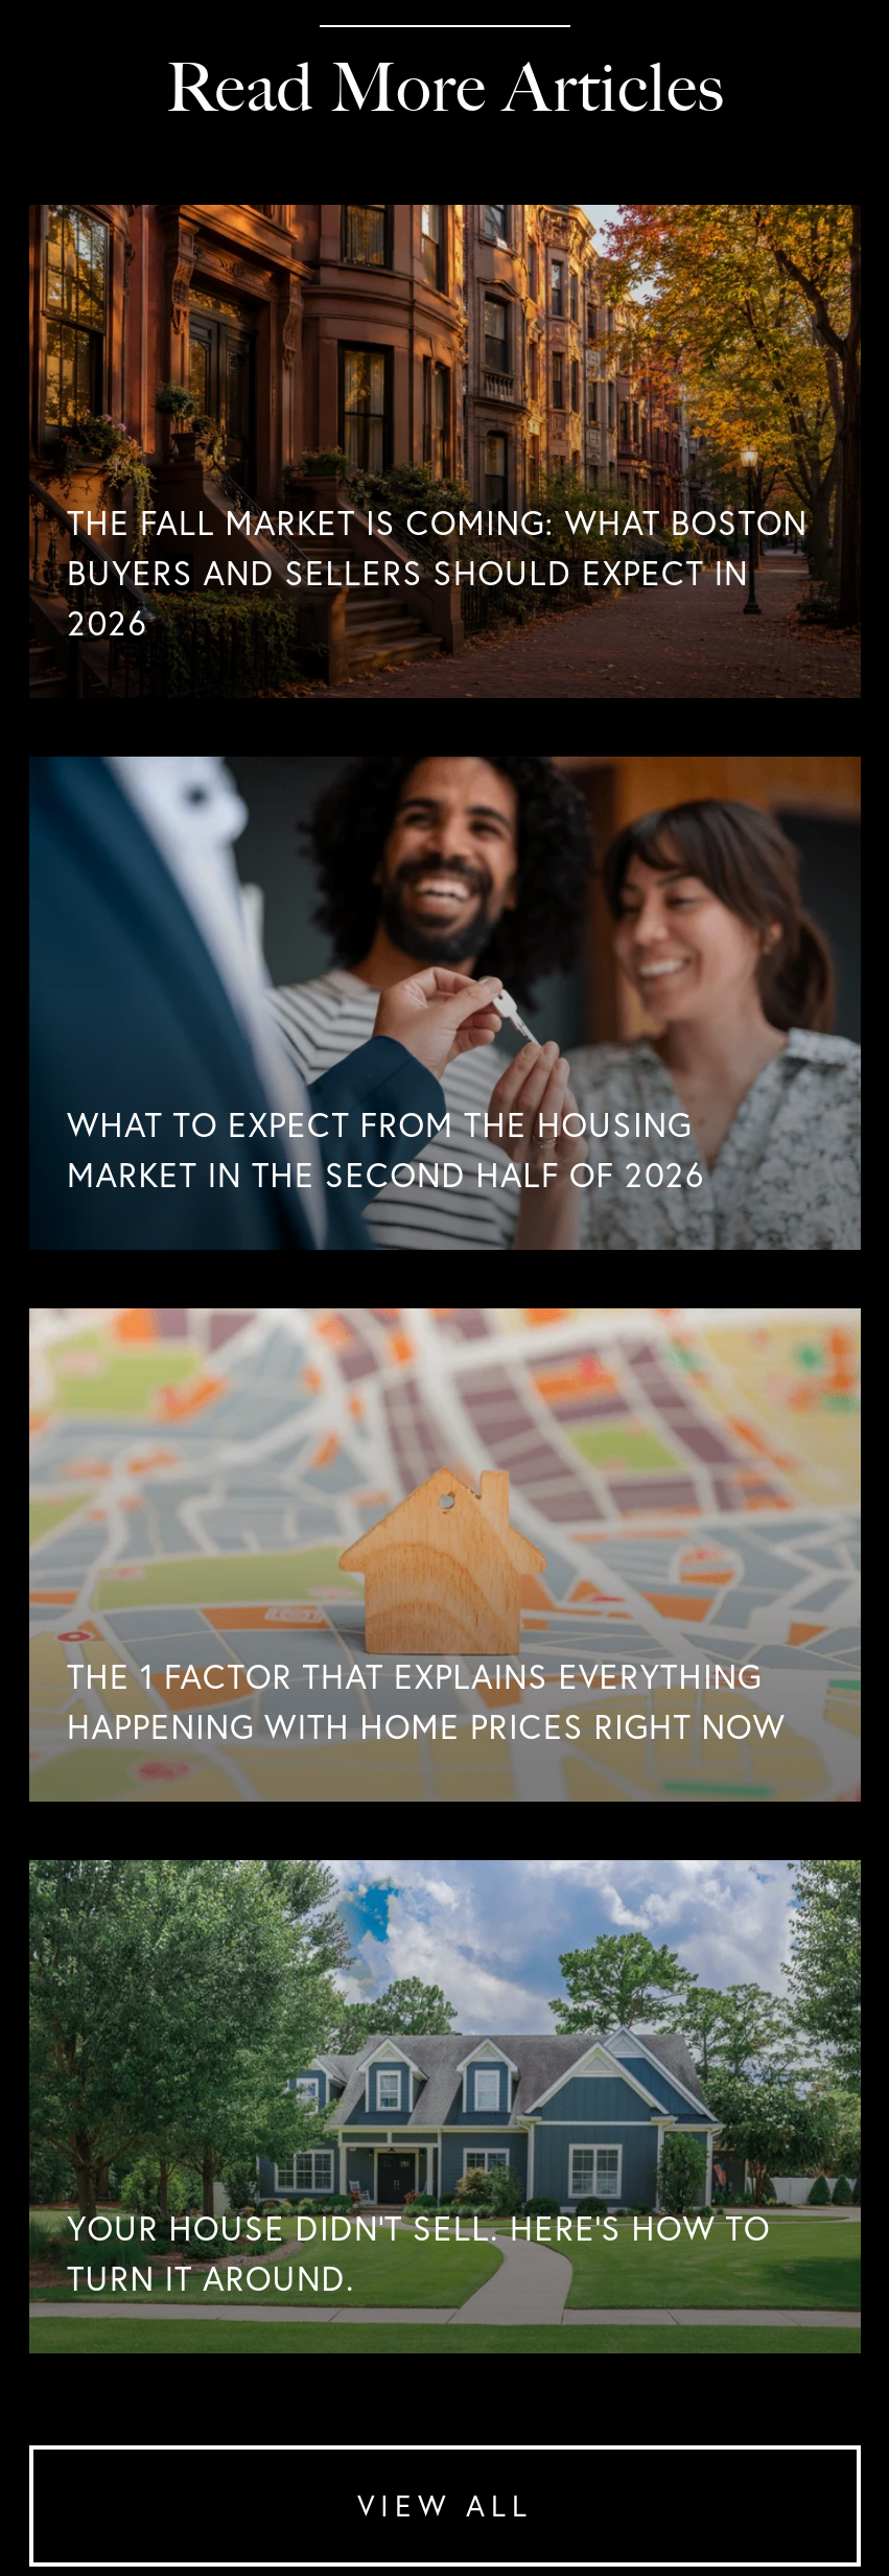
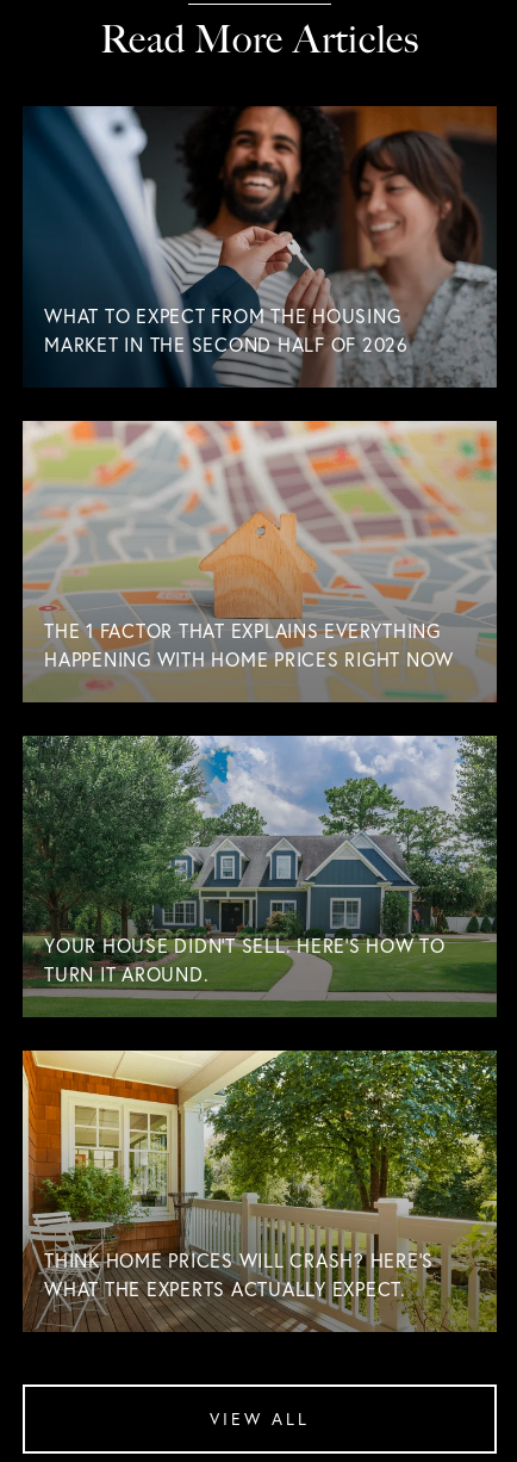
- [image]
- THE FALL MARKET IS COMING: WHAT BOSTON
- BUYERS AND SELLERS SHOULD EXPECT IN
- 2026

moved up: [image] | WHAT TO EXPECT FROM THE HOUSING | MARKET IN THE SECOND HALF OF 2026 | THE 1 FACTOR THAT EXPLAINS EVERYTHING | HAPPENING WITH HOME PRICES RIGHT NOW | YOUR HOUSE DIDN’T SELL. HERE’S HOW TO | TURN IT AROUND.

+ [image]
+ THINK HOME PRICES WILL CRASH? HERE'S
+ WHAT THE EXPERTS ACTUALLY EXPECT.
